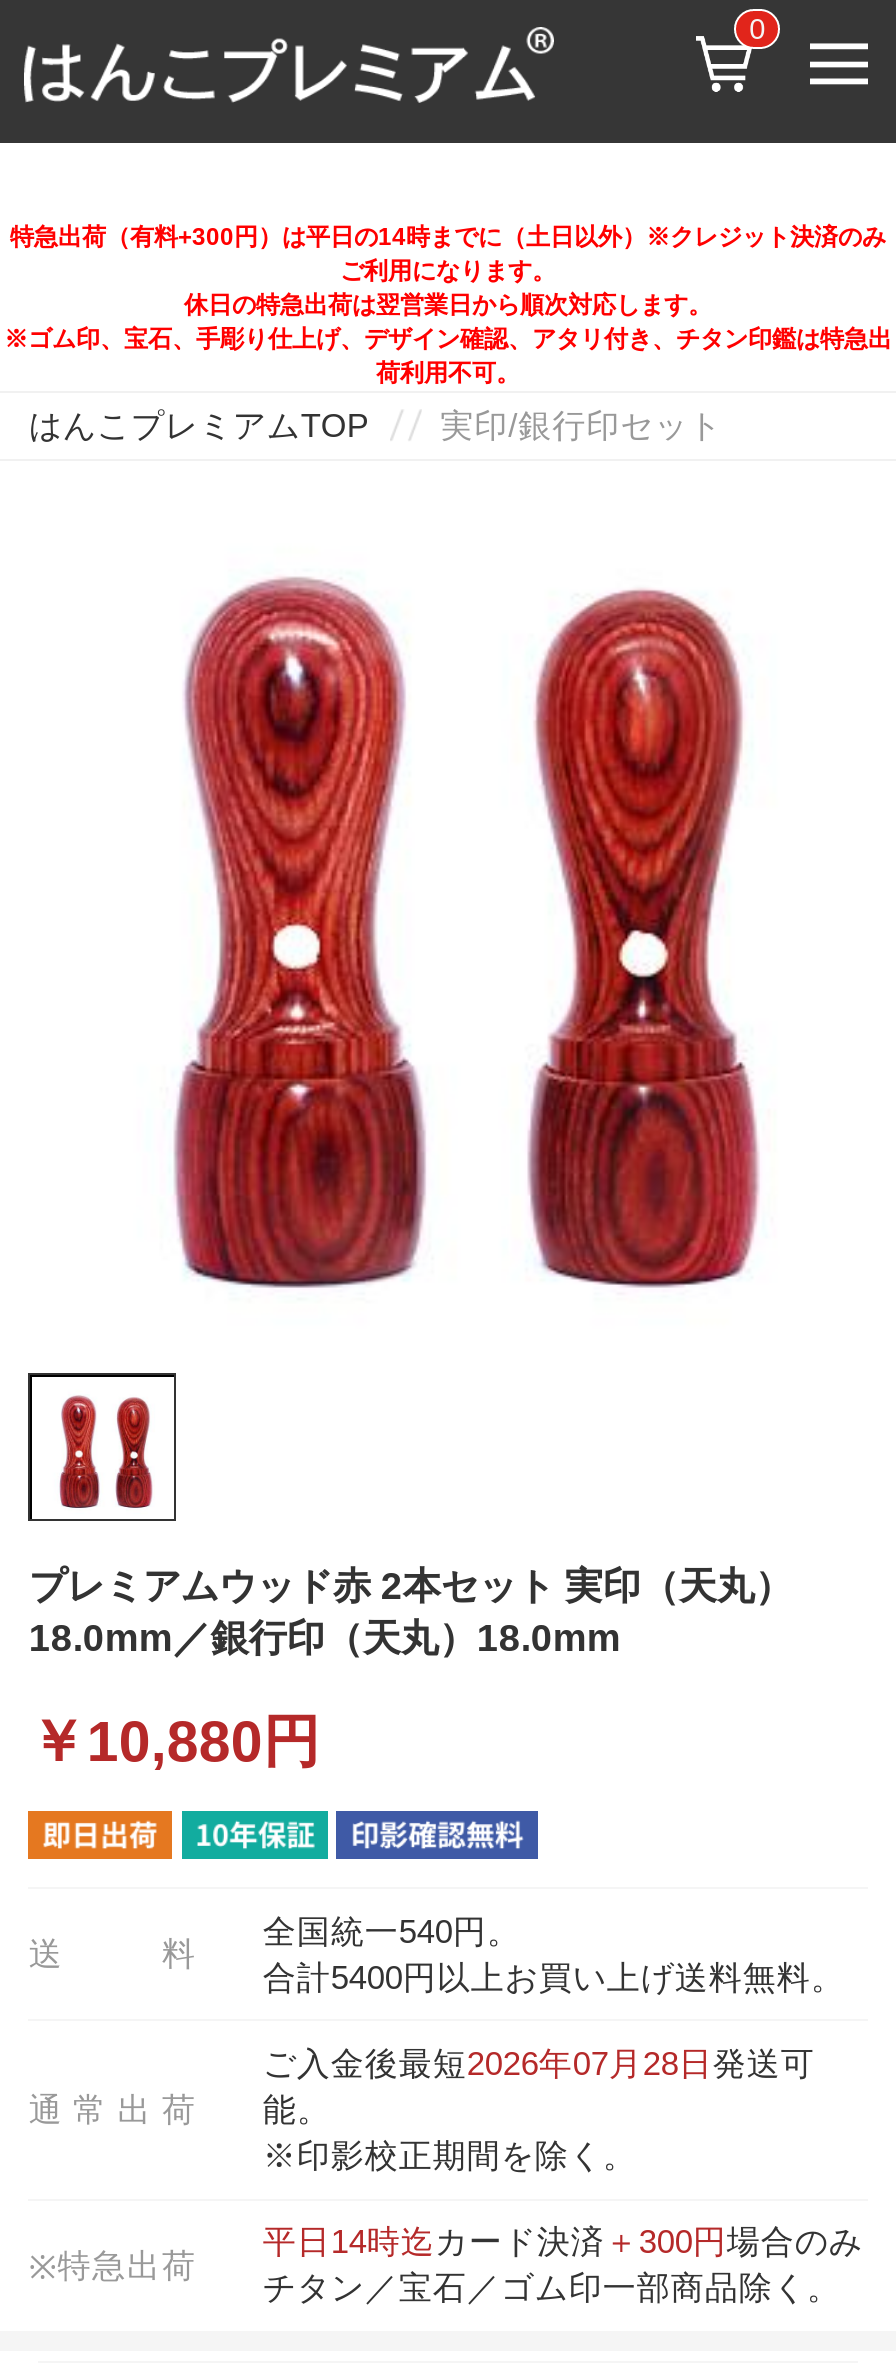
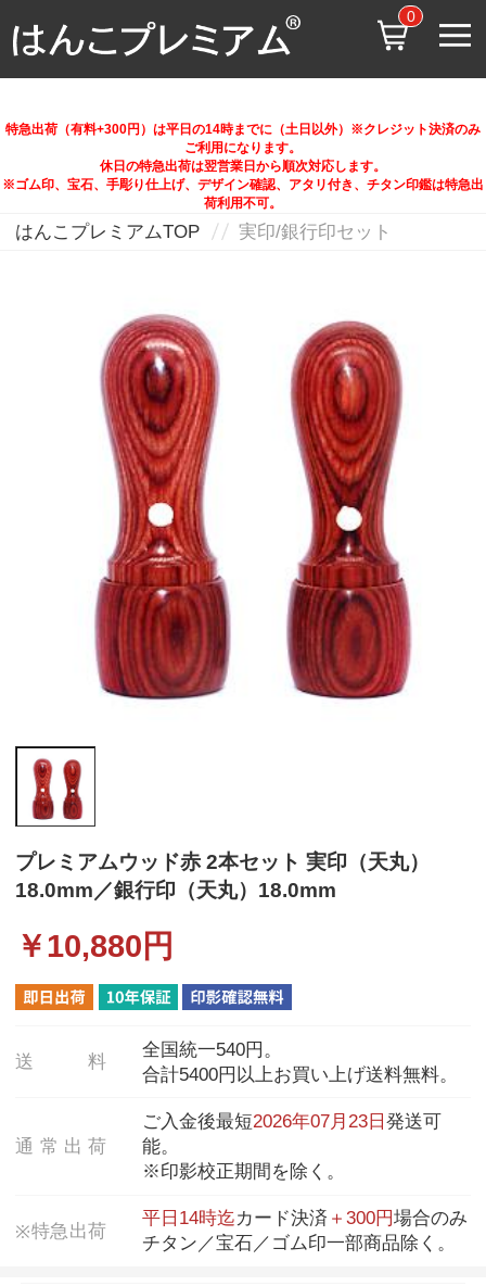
- ご入金後最短2026年07月28日発送可
+ ご入金後最短2026年07月23日発送可
